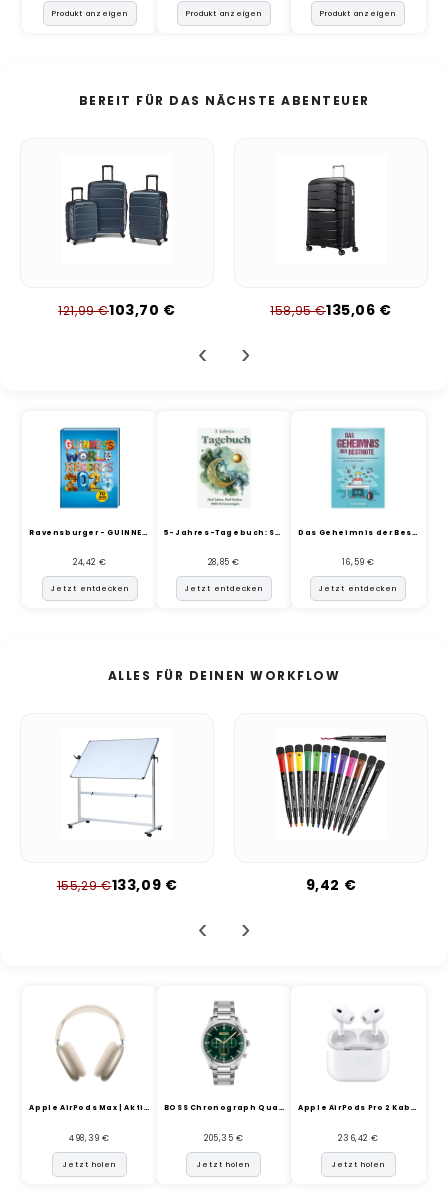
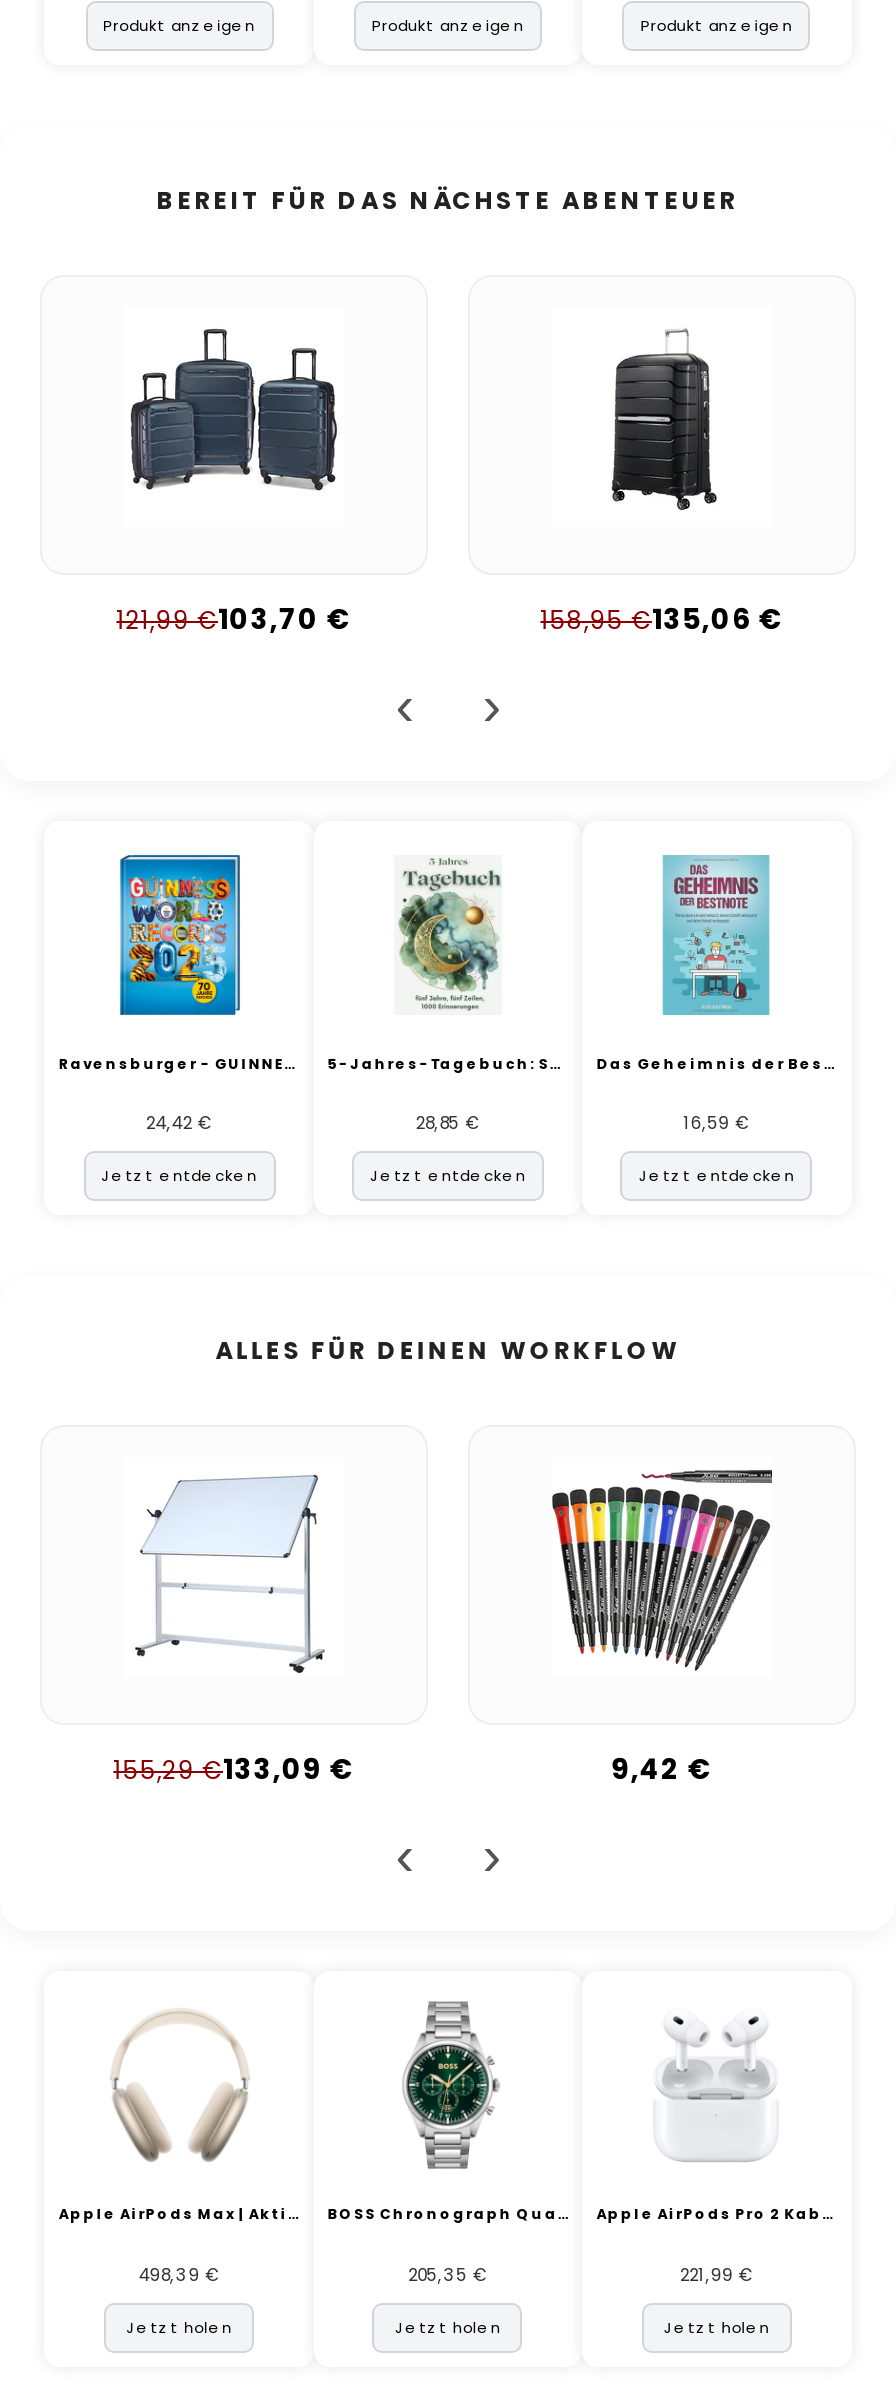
- 236,42 €
+ 221,99 €
